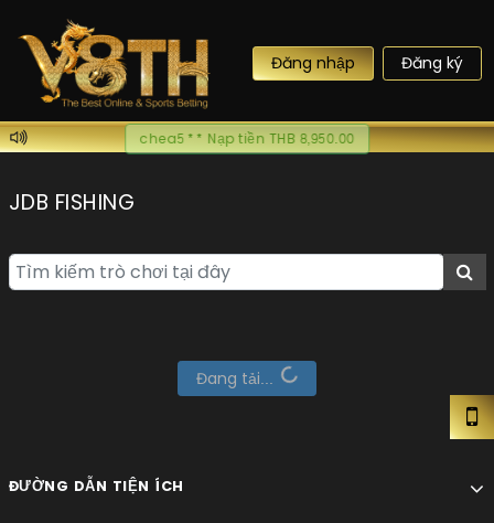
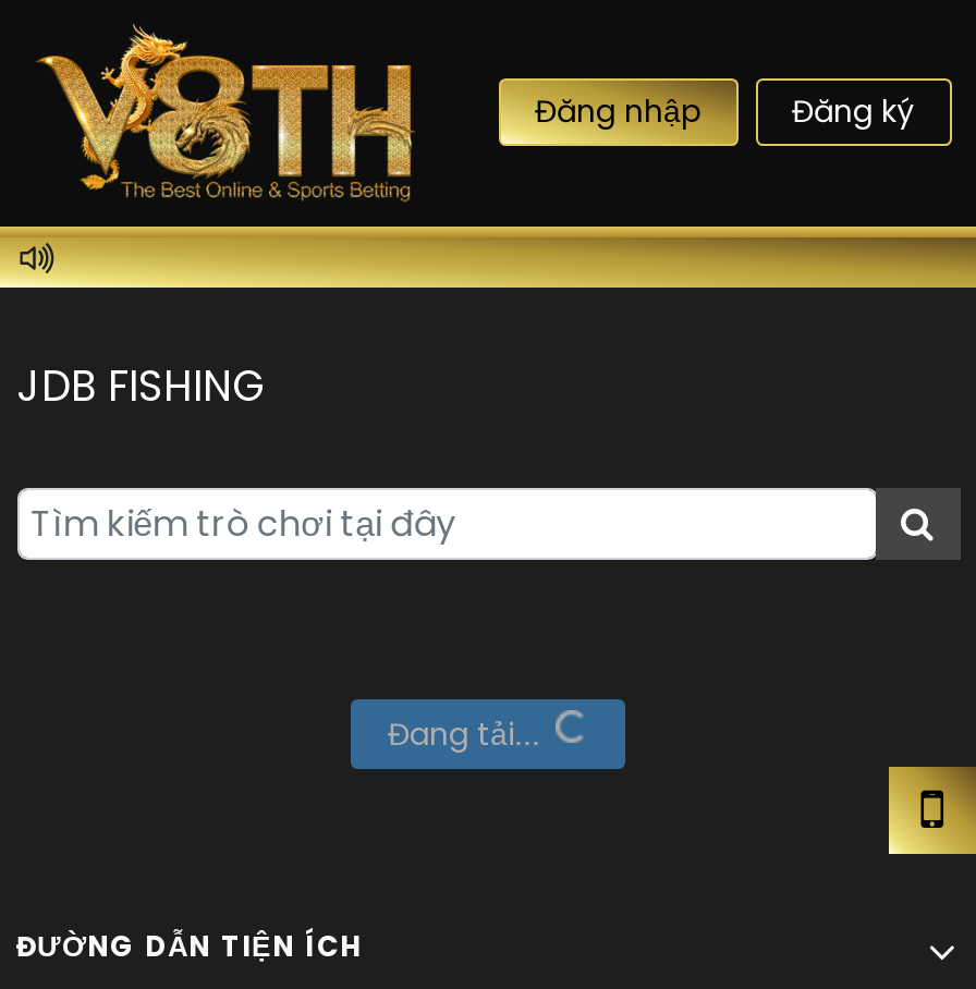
- chea5** Nạp tiền THB 8,950.00
